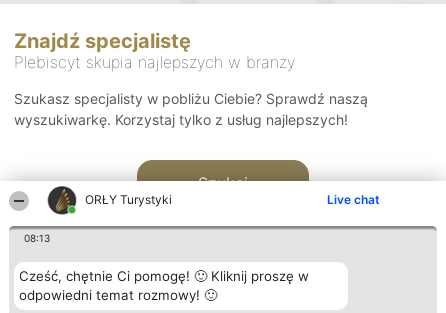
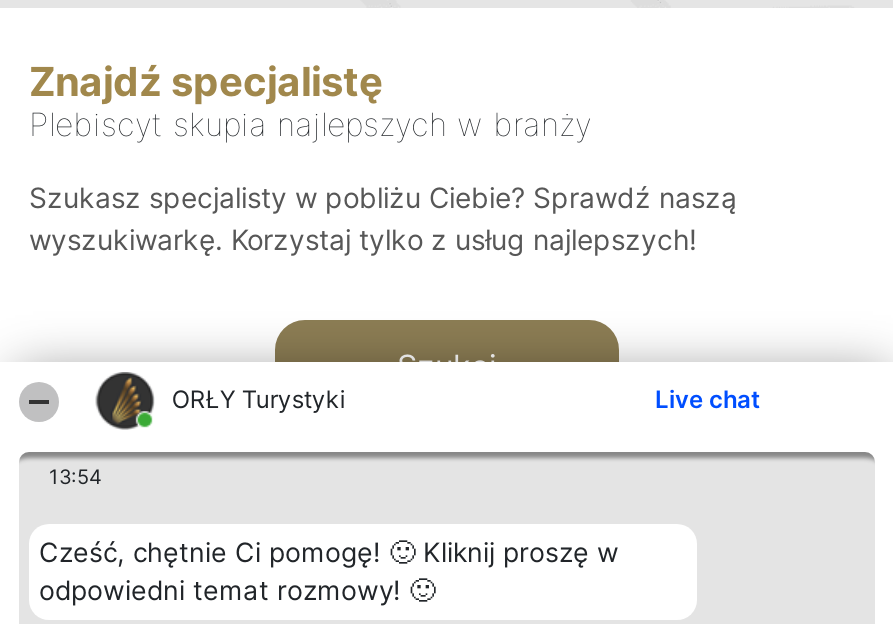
- 08:13
+ 13:54
